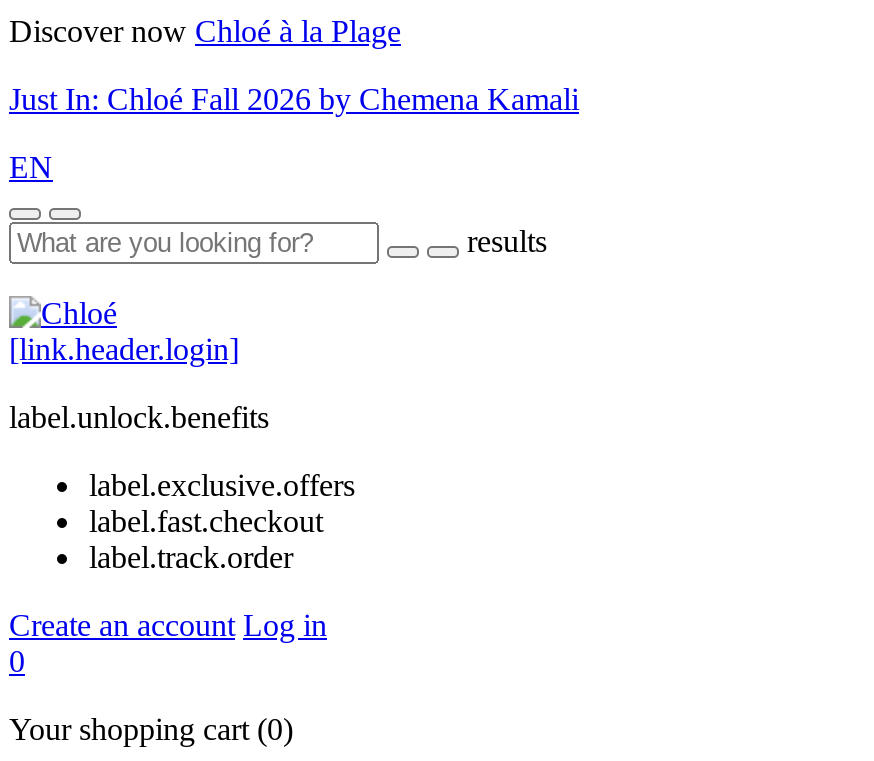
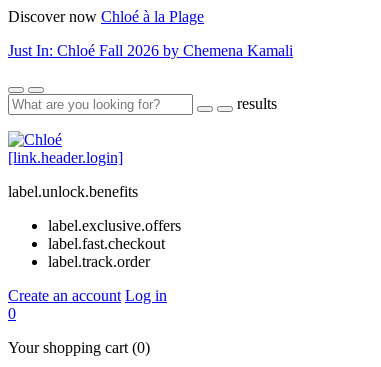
- EN
